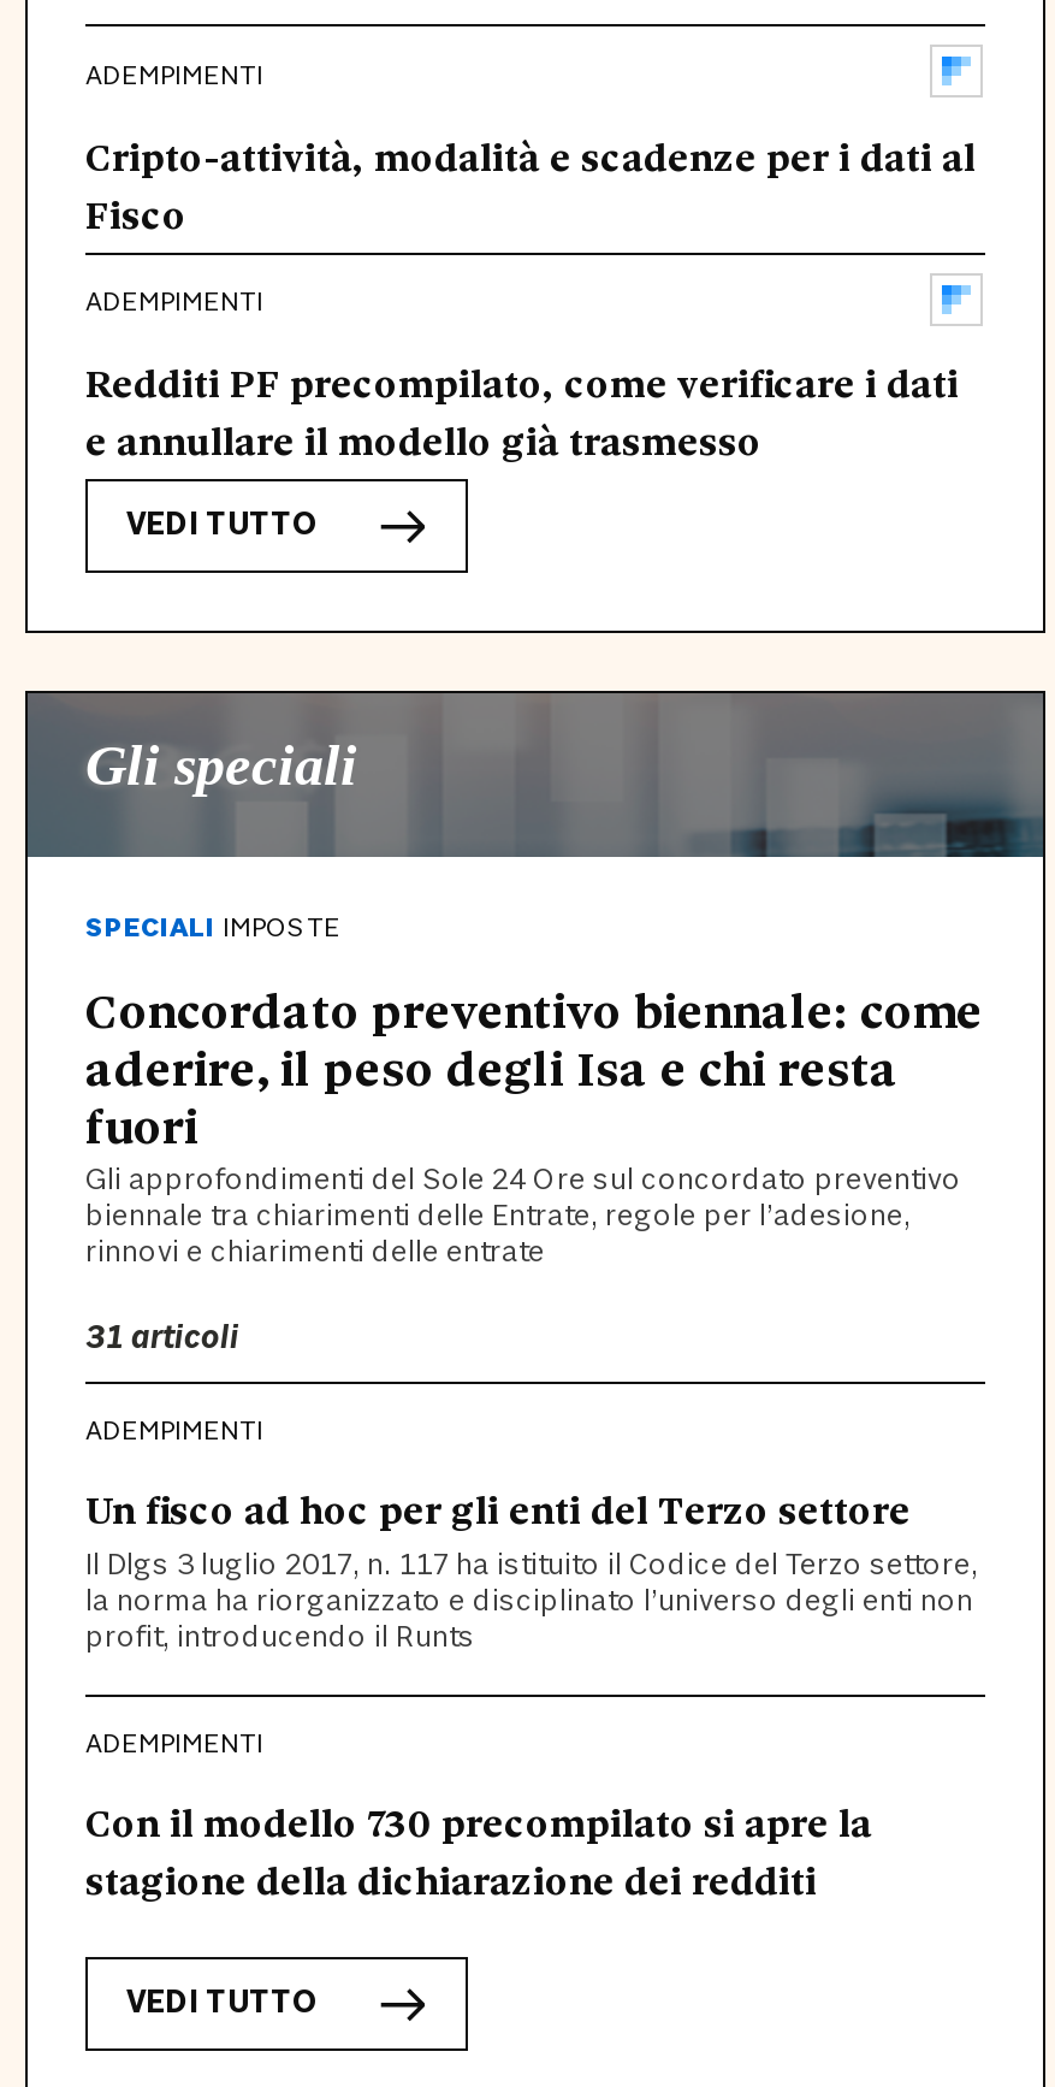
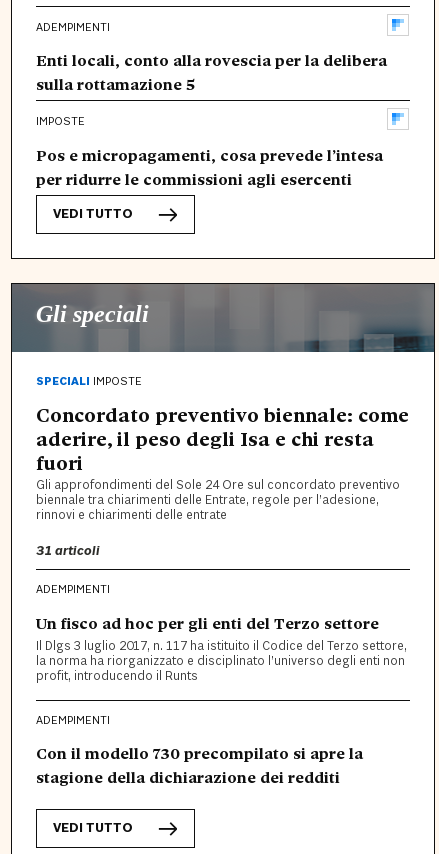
- Cripto-attività, modalità e scadenze per i dati al
- Fisco
+ Enti locali, conto alla rovescia per la delibera
+ sulla rottamazione 5

- ADEMPIMENTI
+ IMPOSTE

- Redditi PF precompilato, come verificare i dati
- e annullare il modello già trasmesso
+ Pos e micropagamenti, cosa prevede l’intesa
+ per ridurre le commissioni agli esercenti
